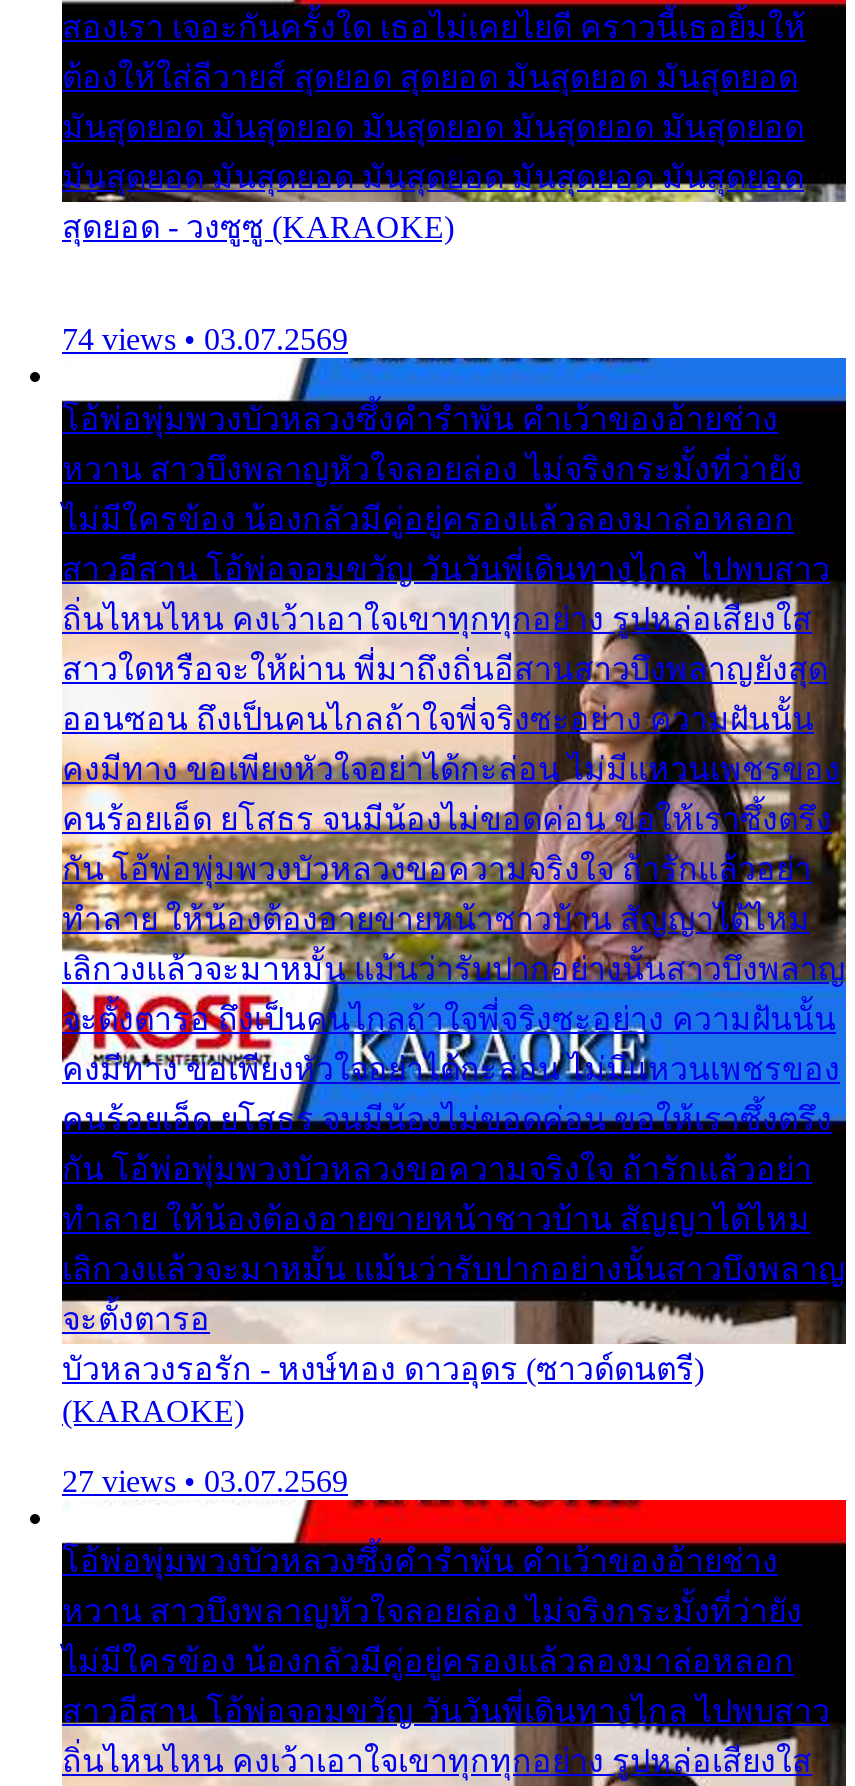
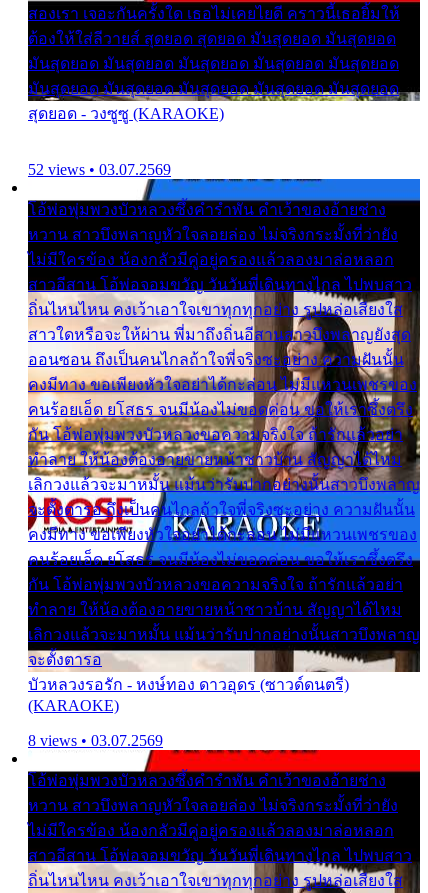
- 74 views • 03.07.2569
+ 52 views • 03.07.2569

- 27 views • 03.07.2569
+ 8 views • 03.07.2569
